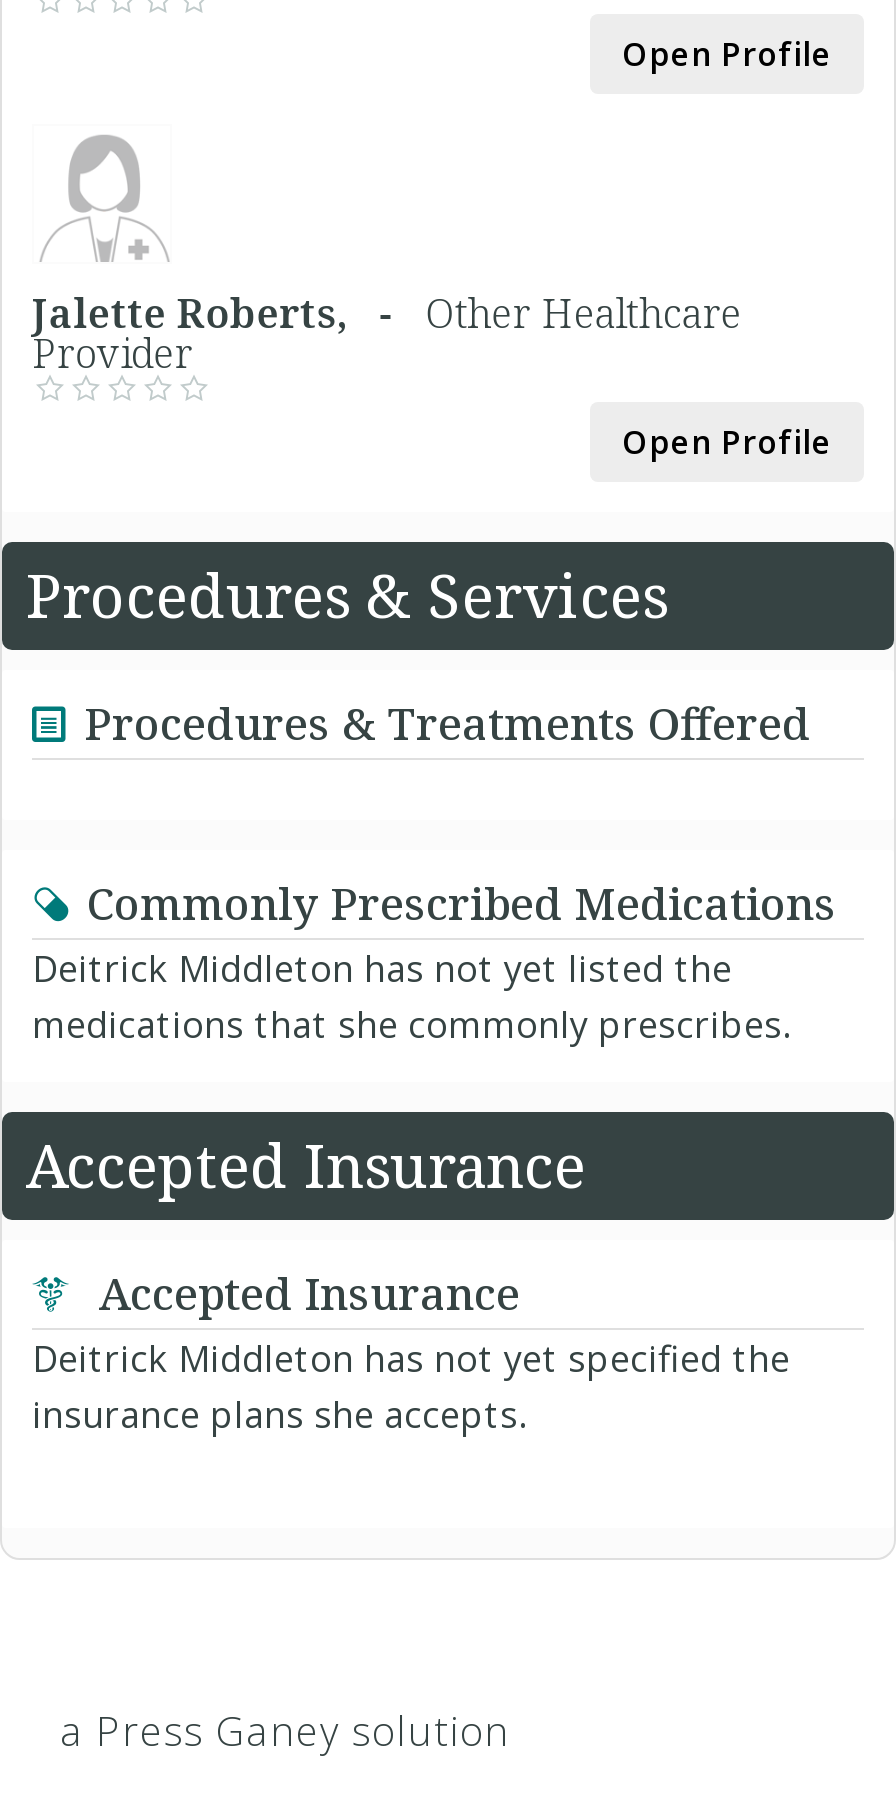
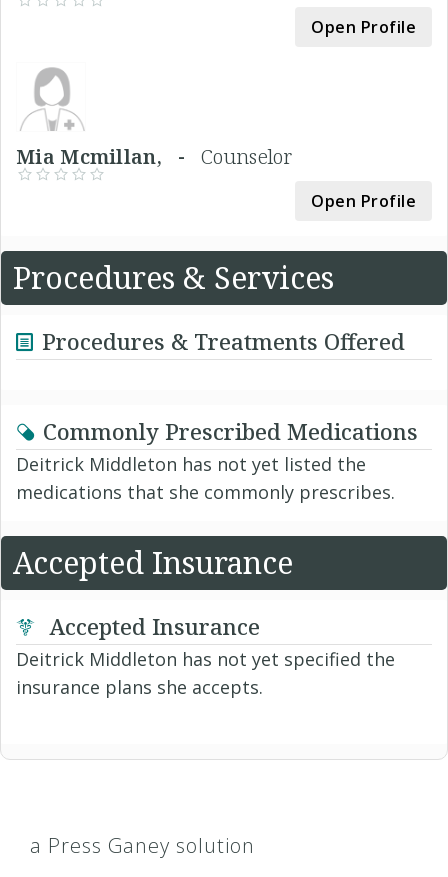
- Jalette Roberts, - Other Healthcare
- Provider
+ Mia Mcmillan, - Counselor
